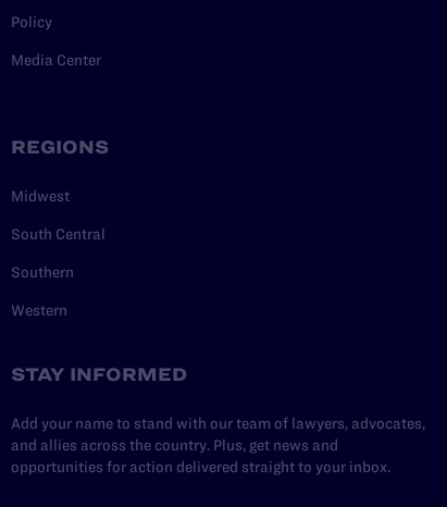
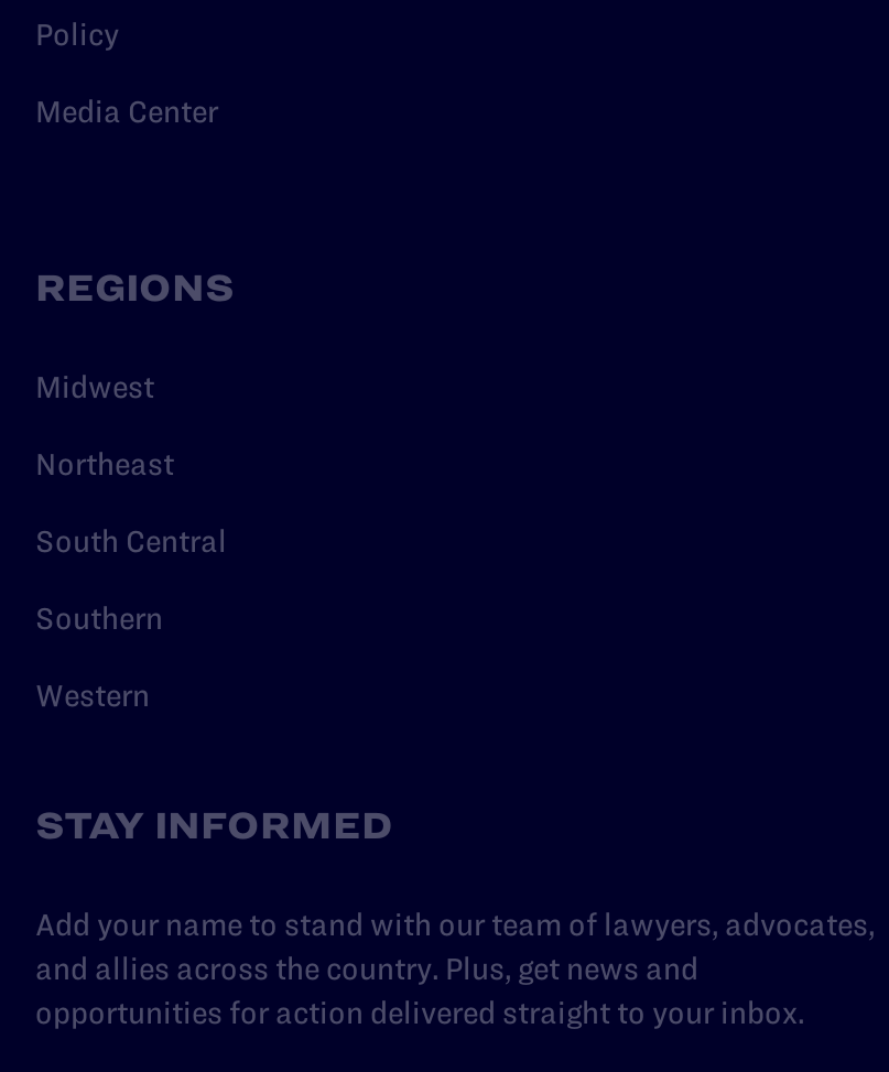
+ Northeast
